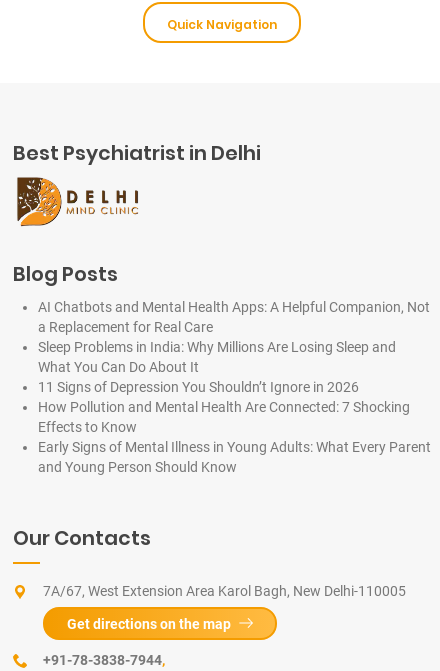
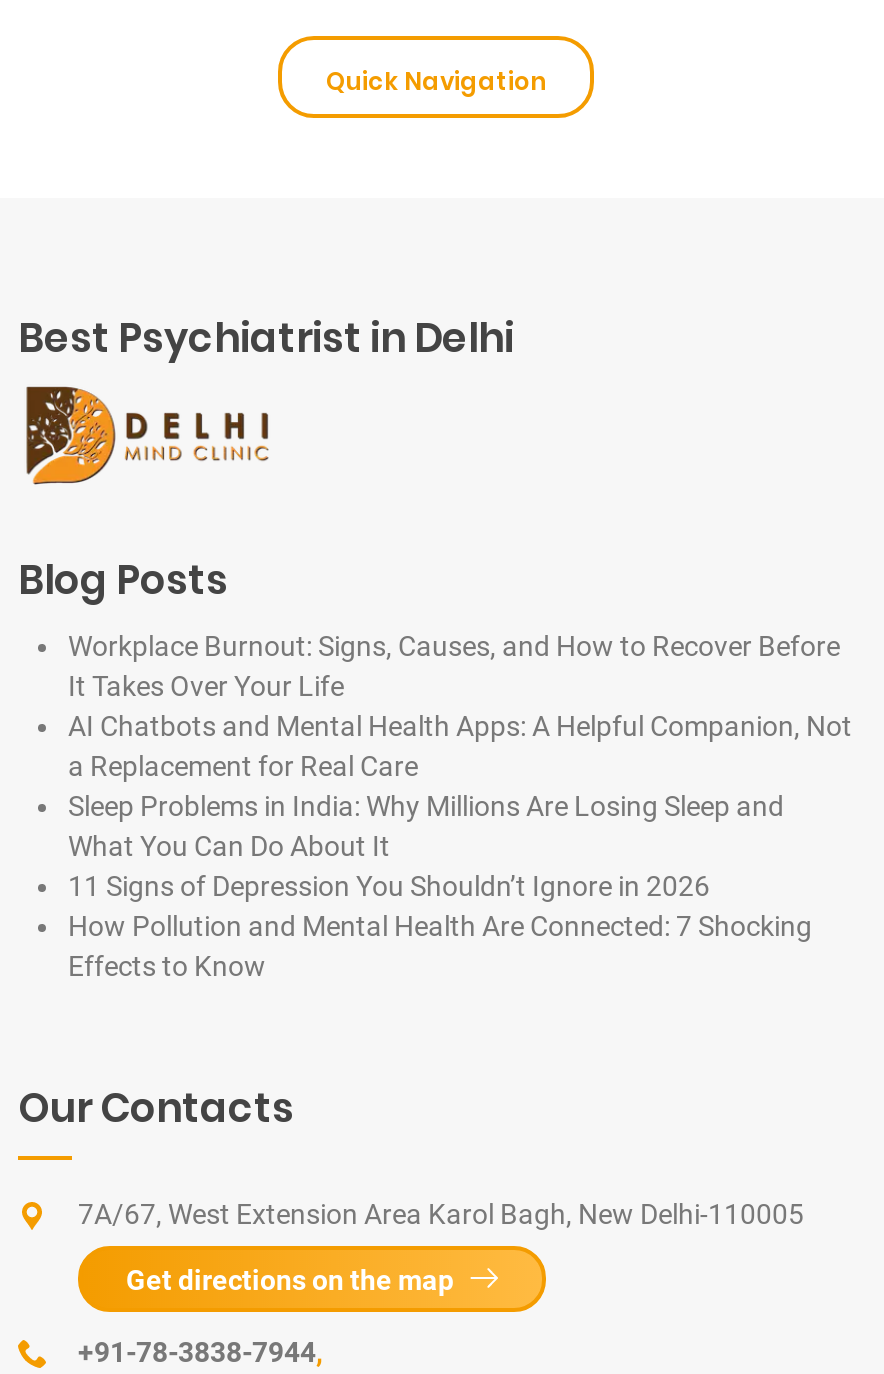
+ Workplace Burnout: Signs, Causes, and How to Recover Before
+ It Takes Over Your Life

moved down: AI Chatbots and Mental Health Apps: A Helpful Companion, Not | a Replacement for Real Care | Sleep Problems in India: Why Millions Are Losing Sleep and | What You Can Do About It | 11 Signs of Depression You Shouldn’t Ignore in 2026 | How Pollution and Mental Health Are Connected: 7 Shocking | Effects to Know

- Early Signs of Mental Illness in Young Adults: What Every Parent
- and Young Person Should Know
